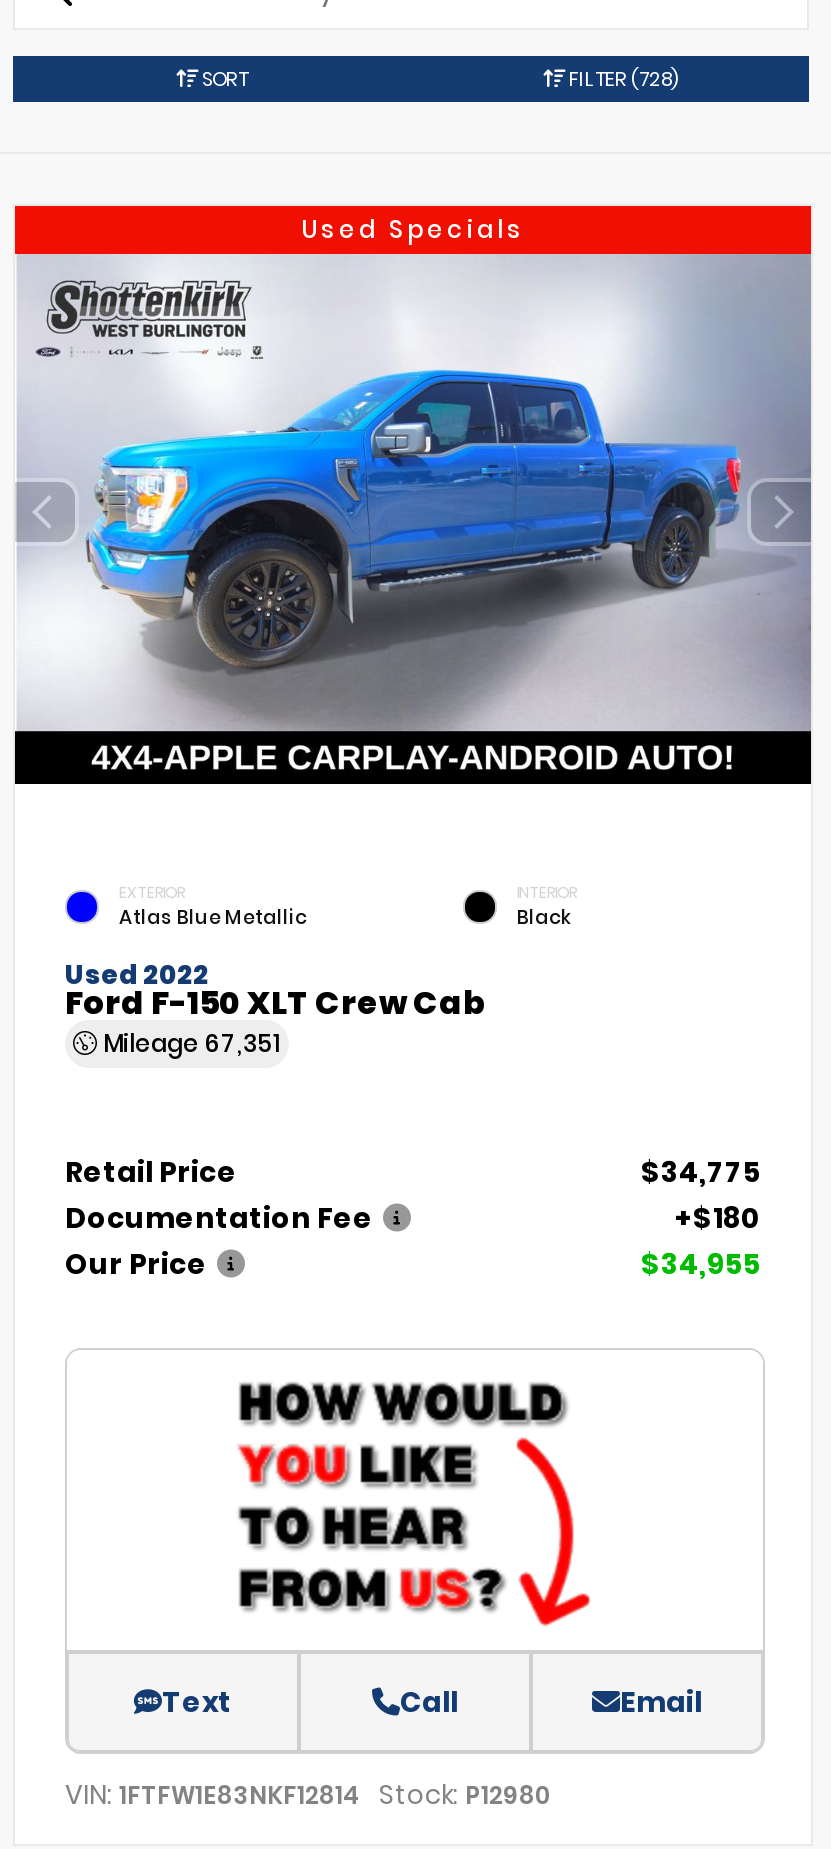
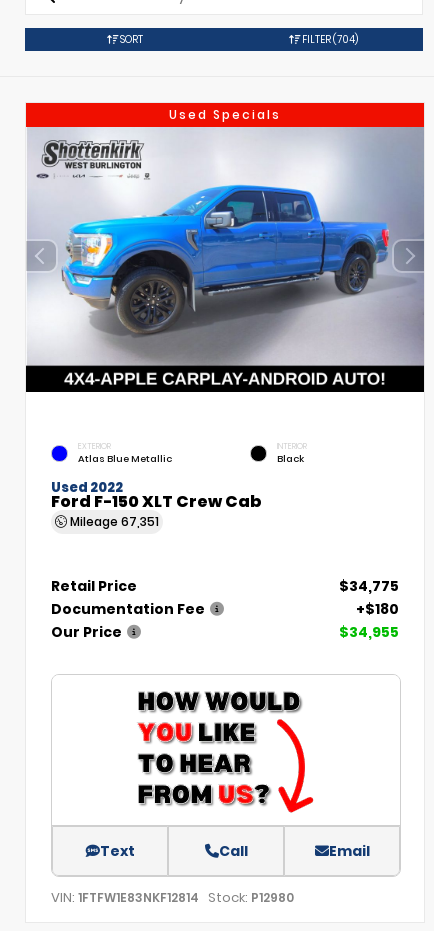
- FILTER (728)
+ FILTER (704)
